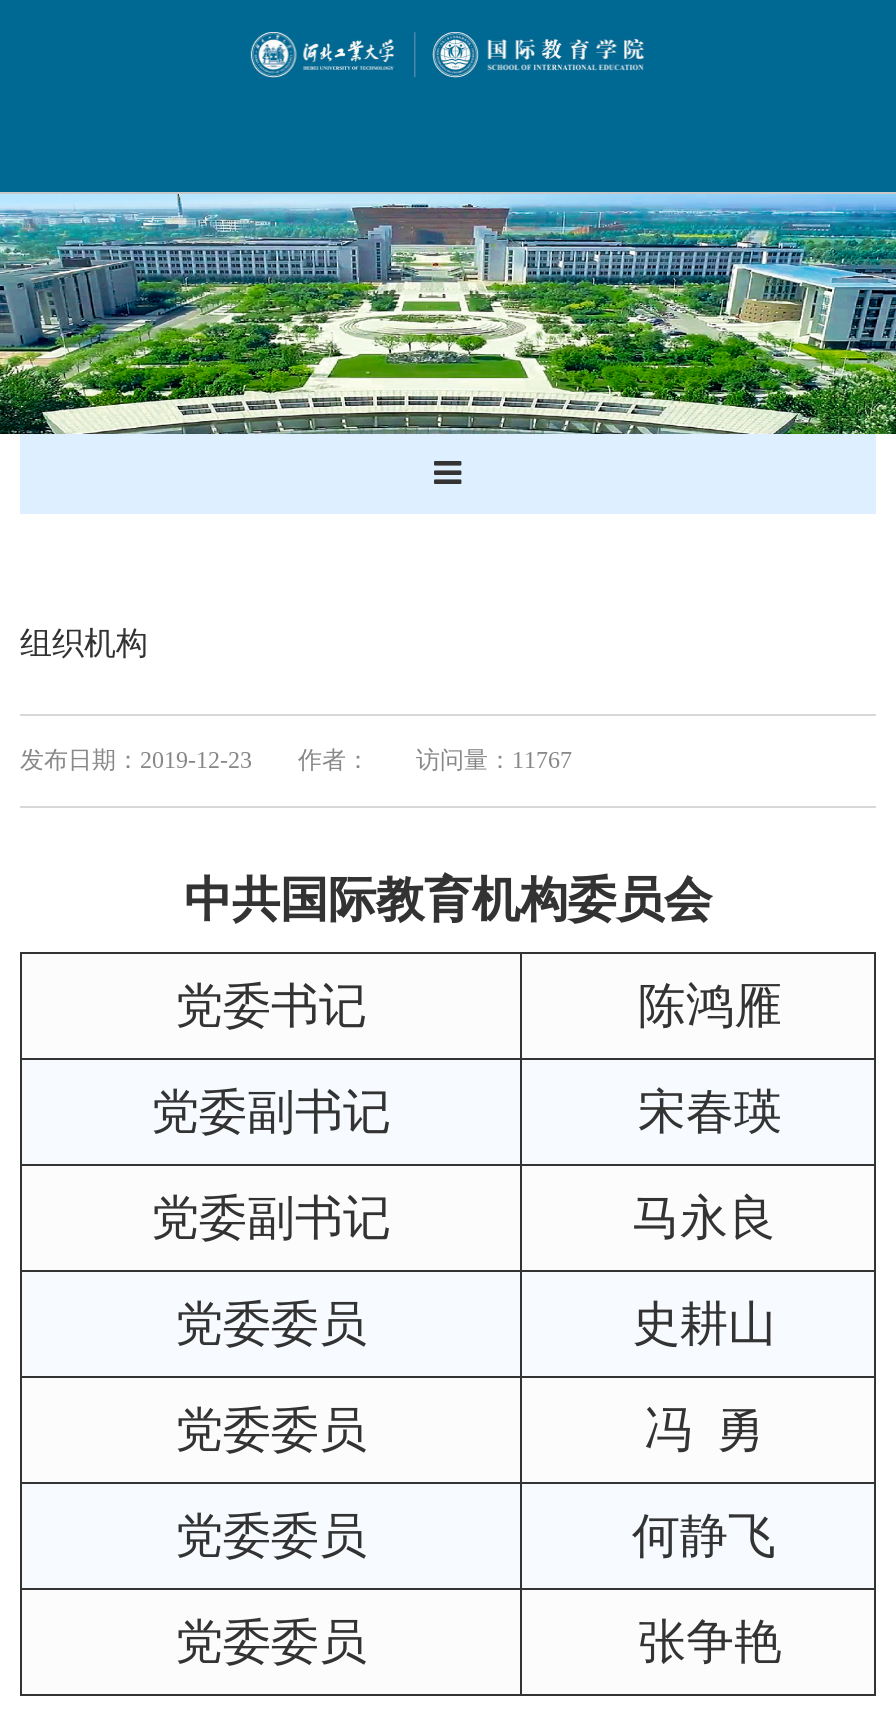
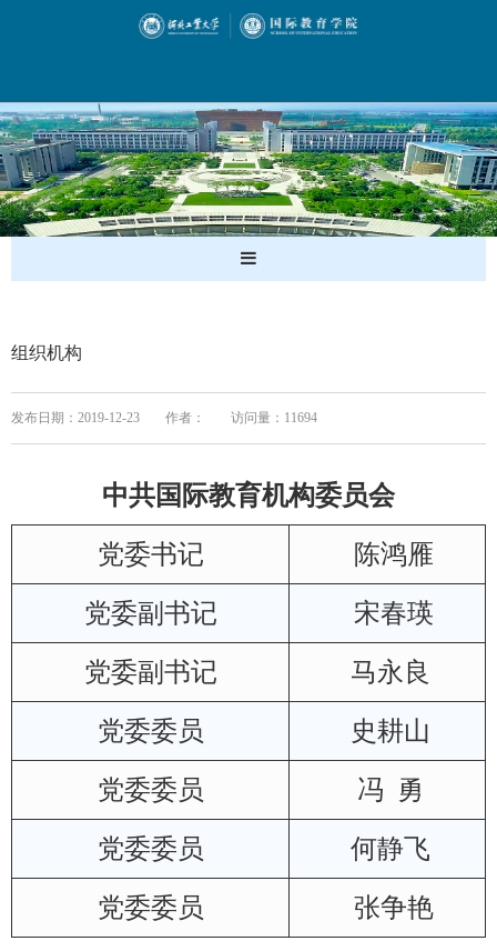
- 发布日期：2019-12-23 作者： 访问量：11767
+ 发布日期：2019-12-23 作者： 访问量：11694
